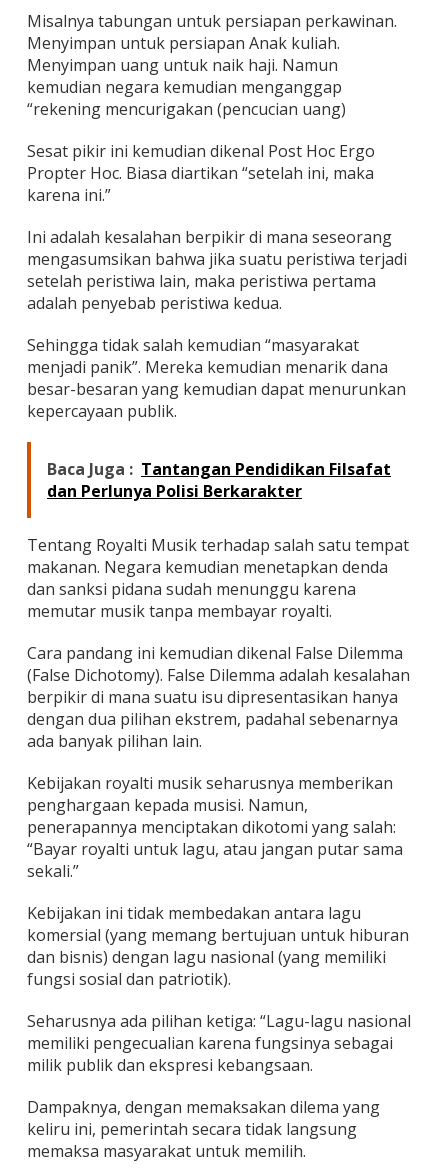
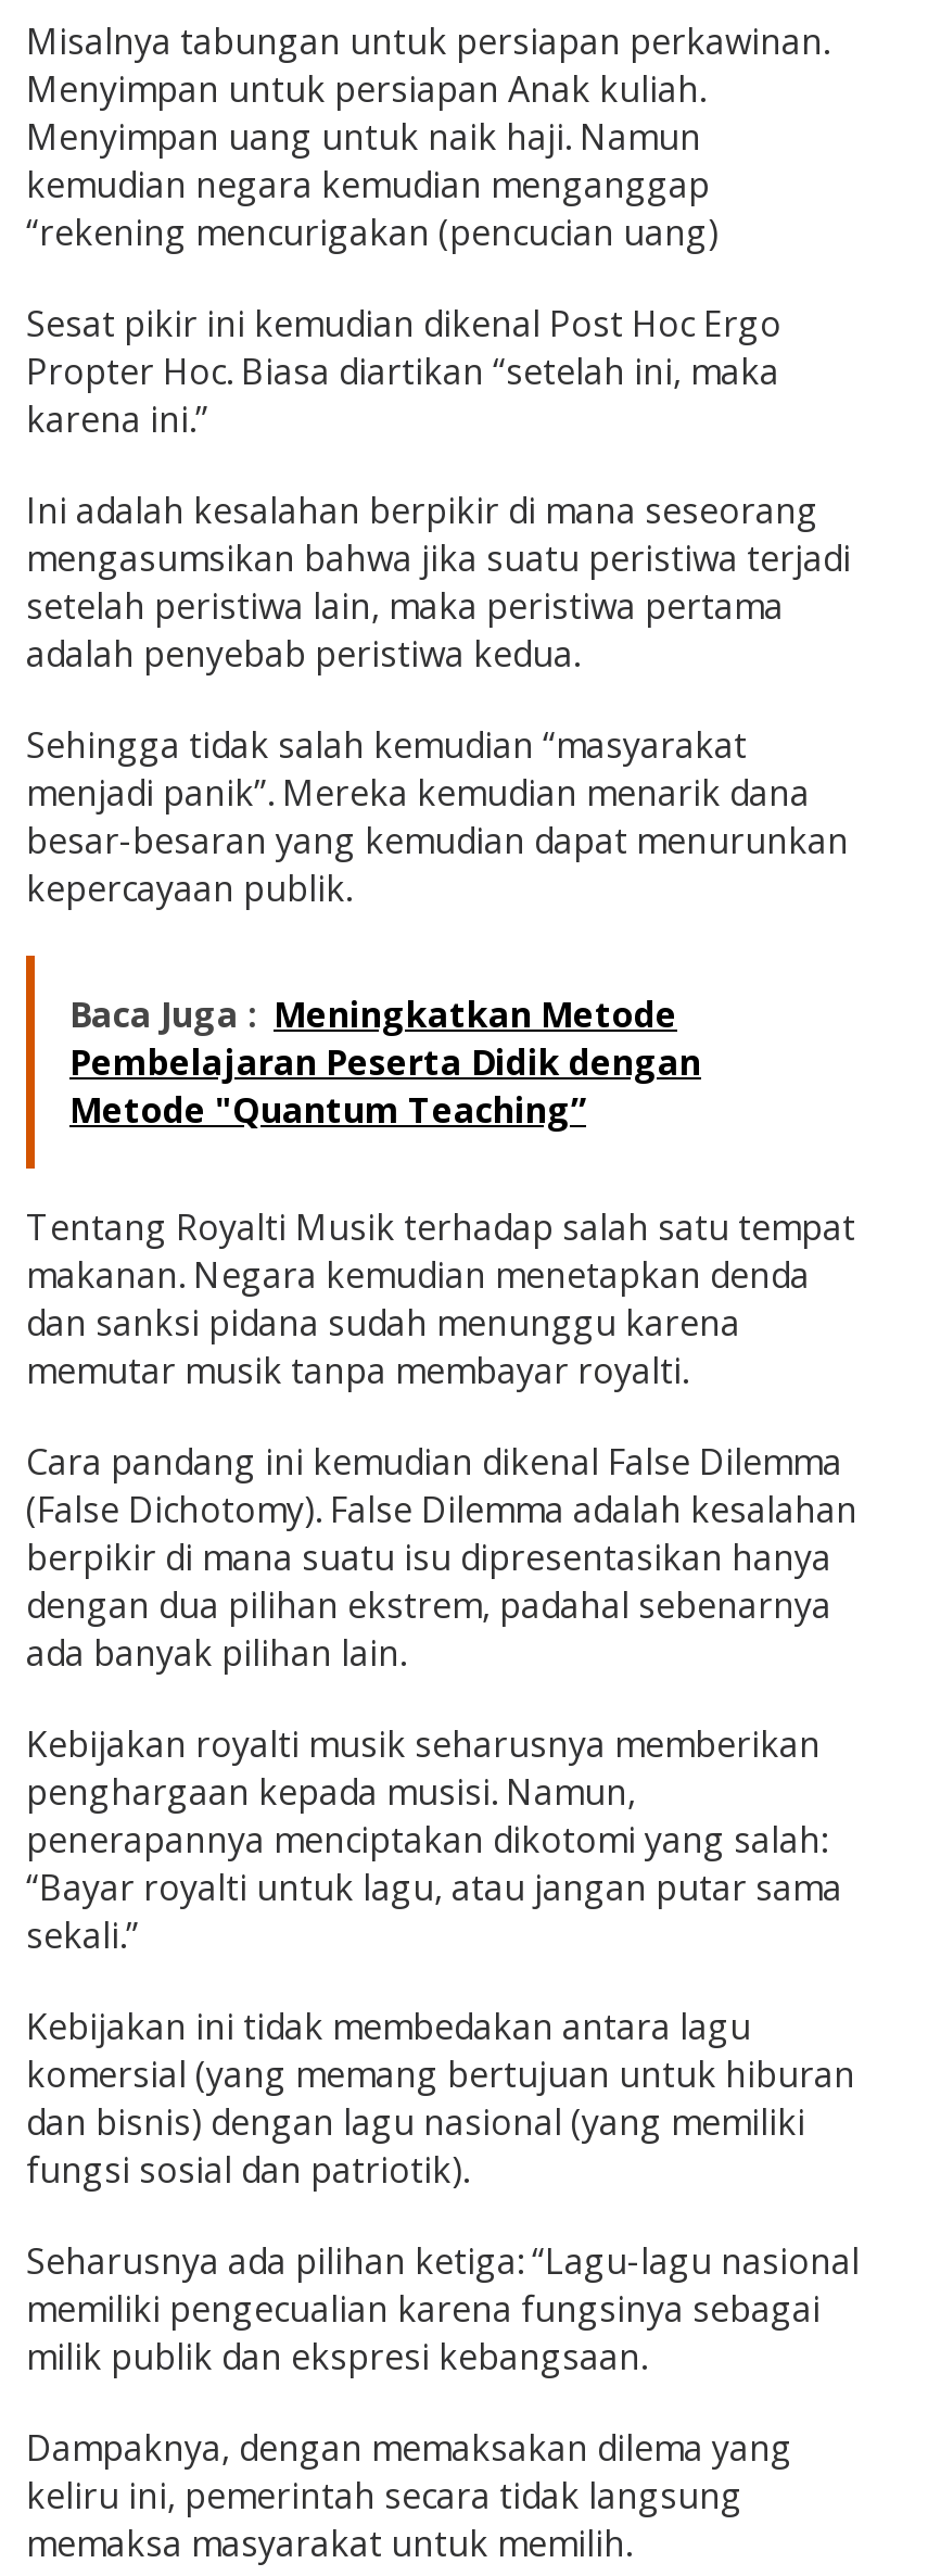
- Baca Juga : Tantangan Pendidikan Filsafat
- dan Perlunya Polisi Berkarakter
+ Baca Juga : Meningkatkan Metode
+ Pembelajaran Peserta Didik dengan
+ Metode "Quantum Teaching”
